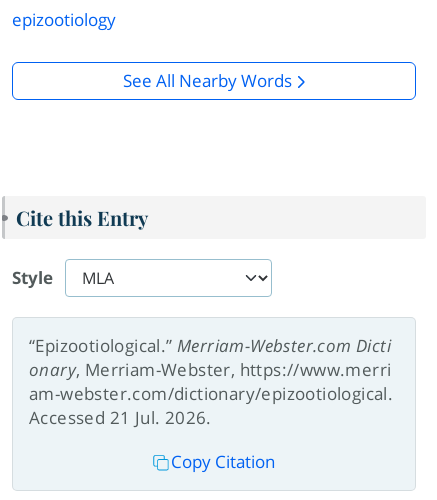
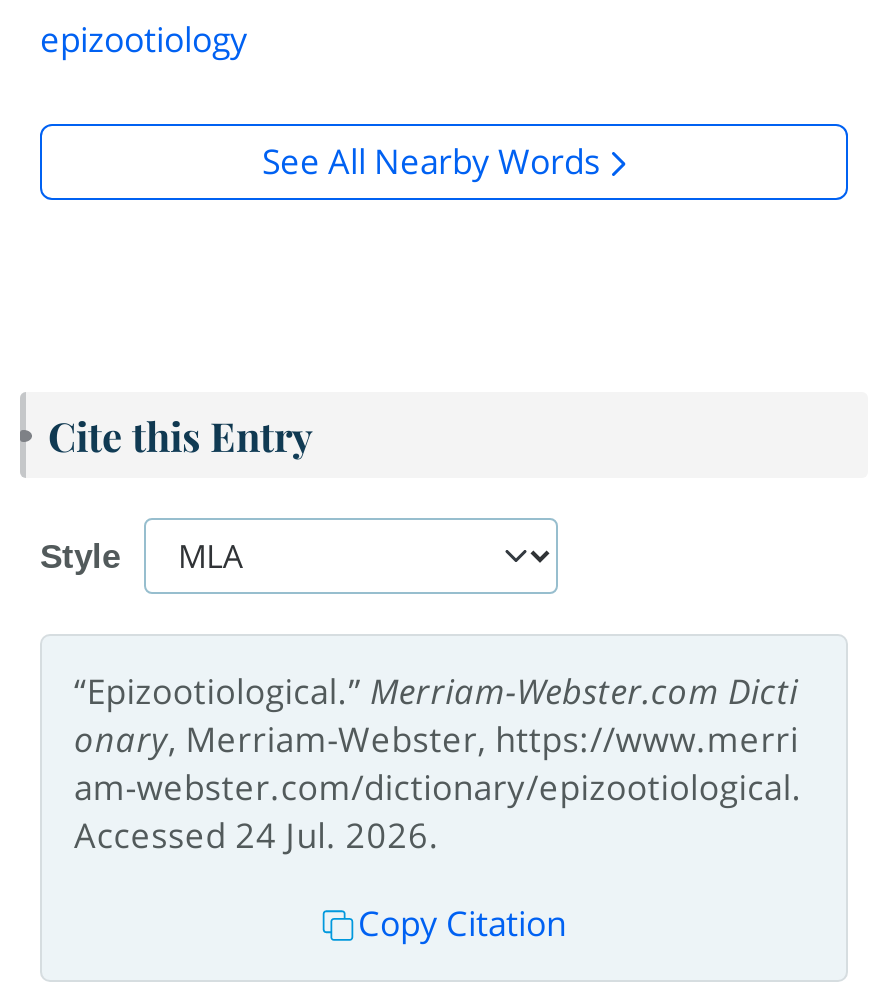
- Accessed 21 Jul. 2026.
+ Accessed 24 Jul. 2026.
